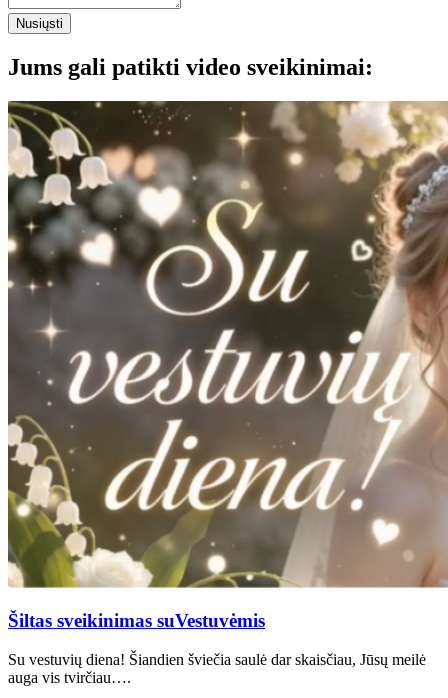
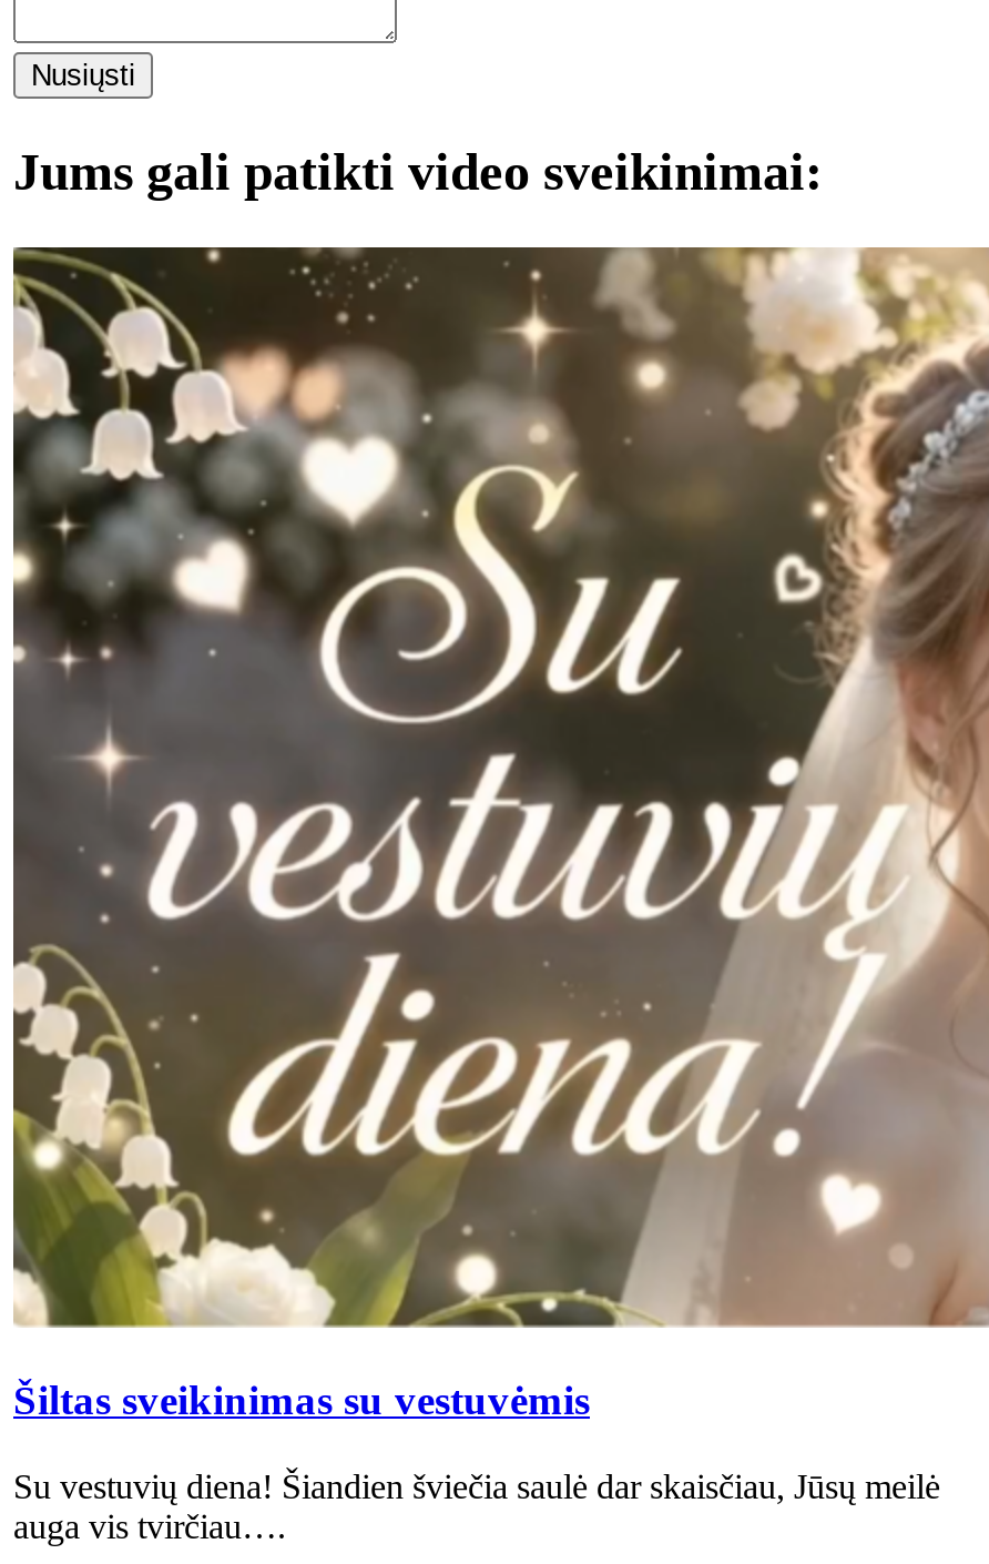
- Šiltas sveikinimas suVestuvėmis
+ Šiltas sveikinimas su vestuvėmis
